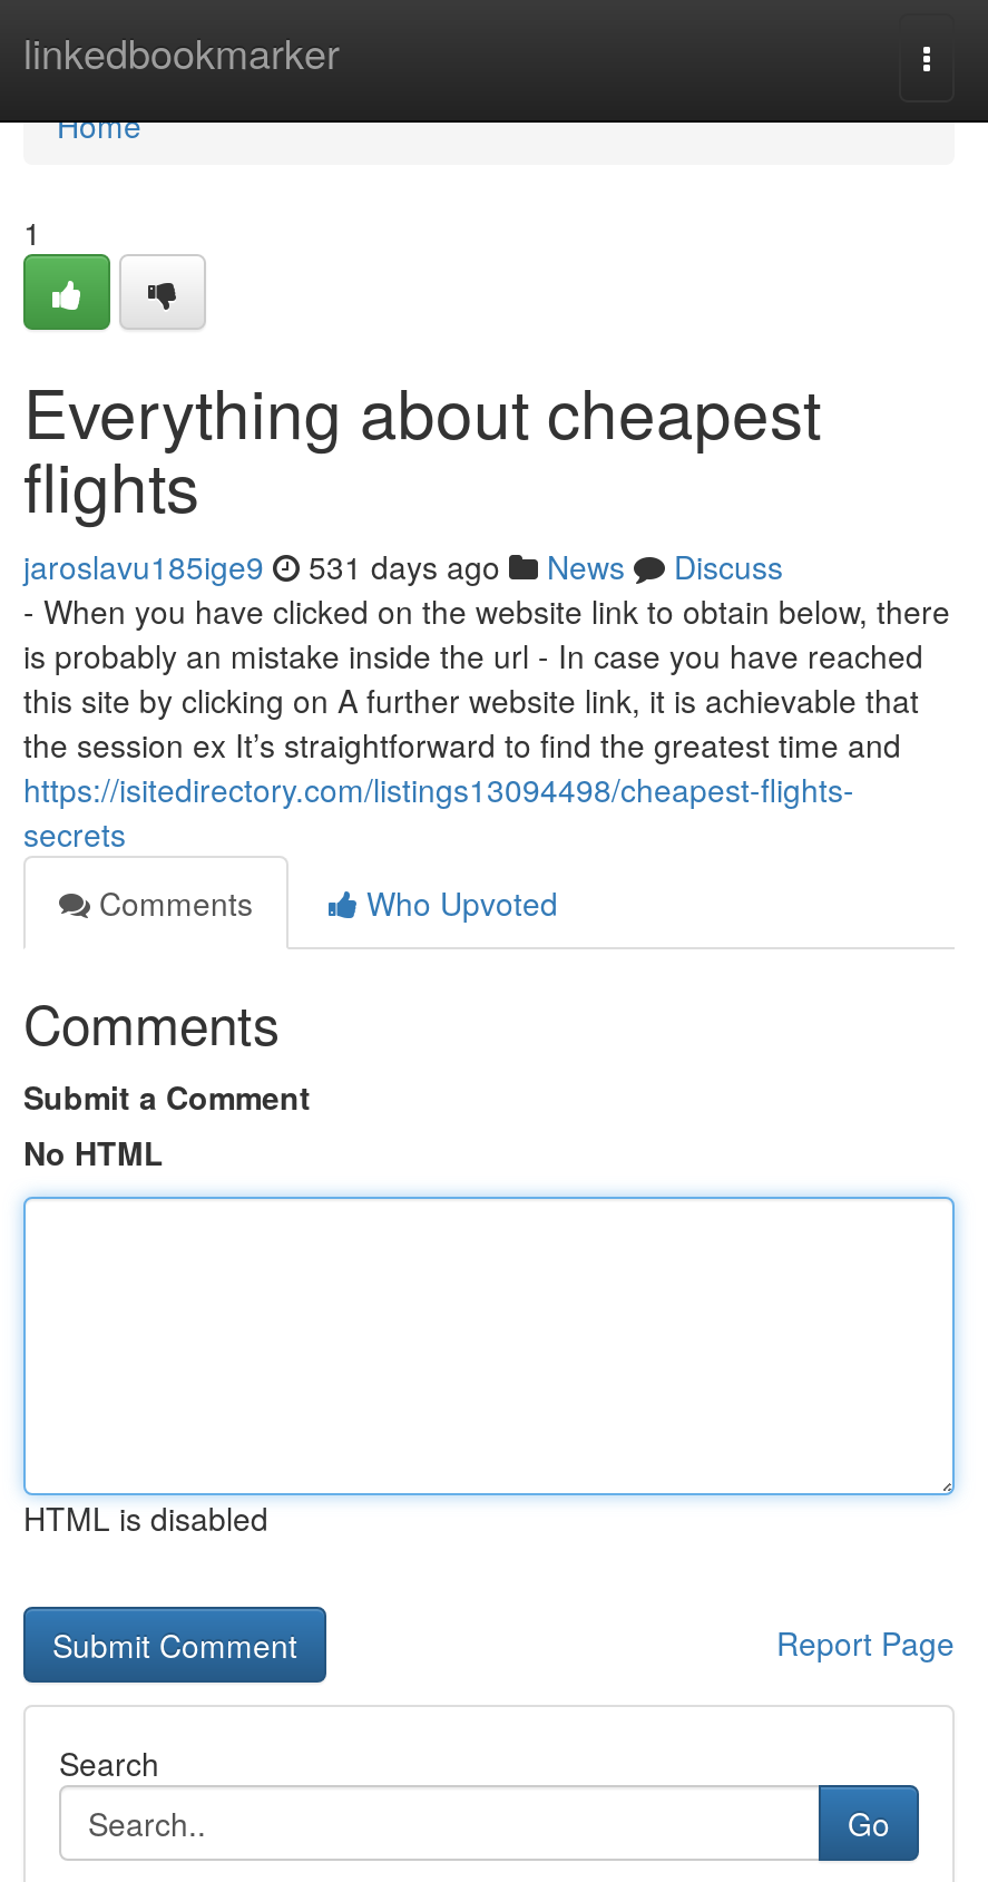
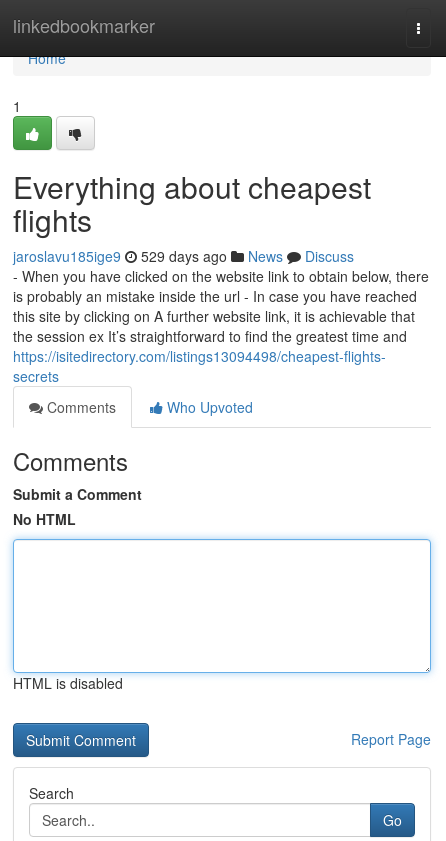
- jaroslavu185ige9 531 days ago News Discuss
+ jaroslavu185ige9 529 days ago News Discuss
